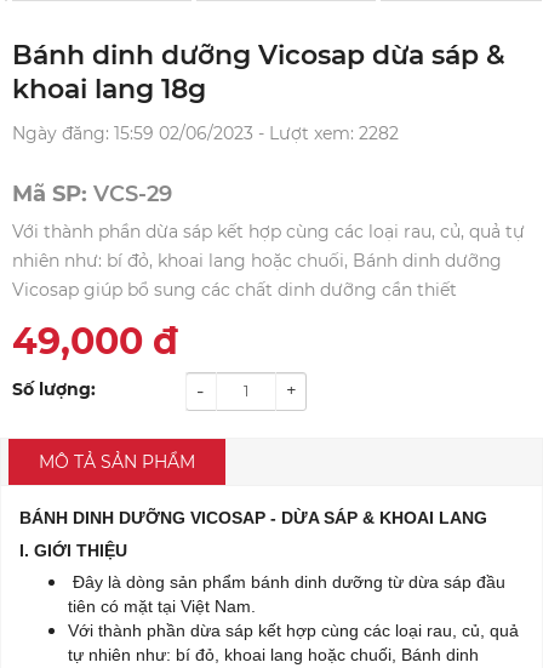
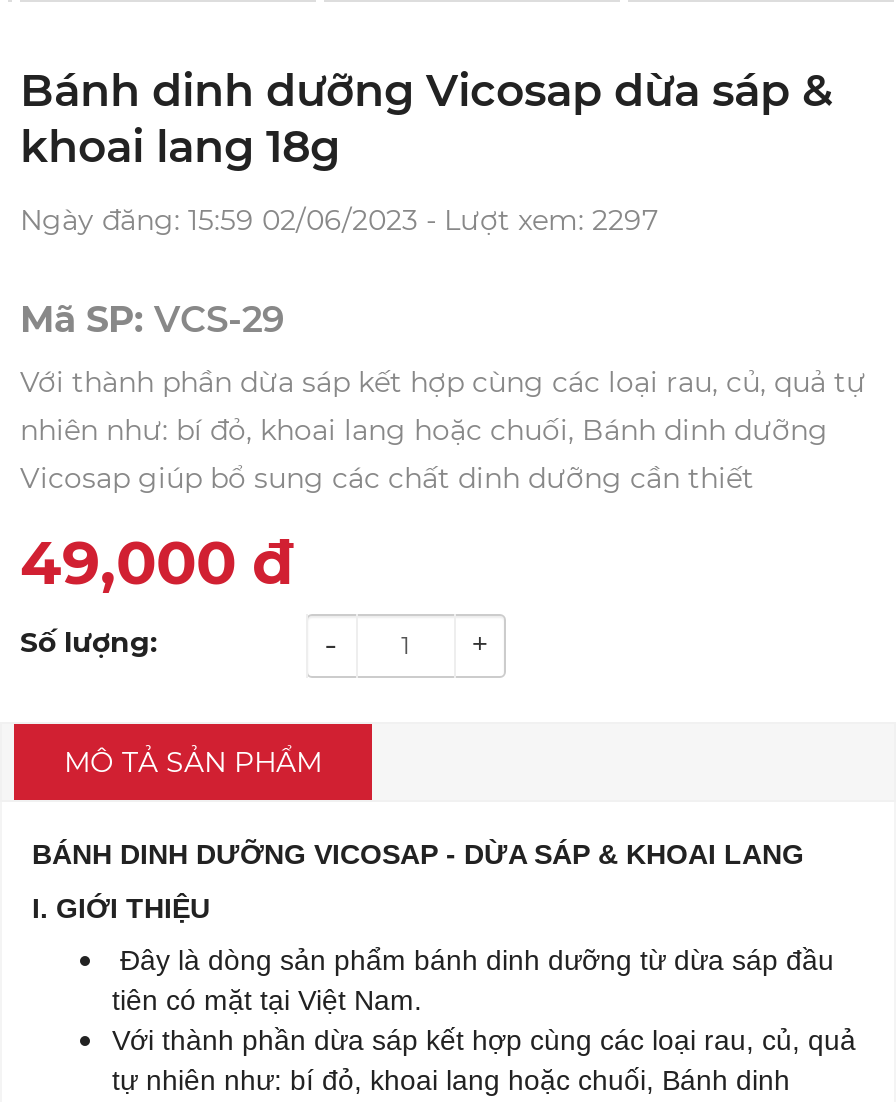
- Ngày đăng: 15:59 02/06/2023 - Lượt xem: 2282
+ Ngày đăng: 15:59 02/06/2023 - Lượt xem: 2297
